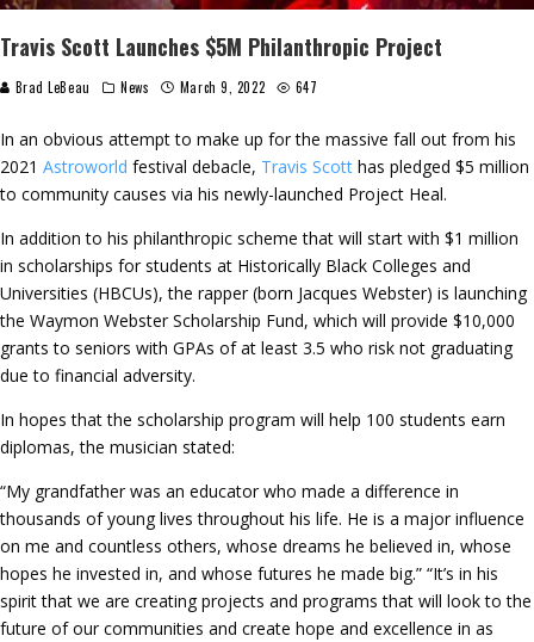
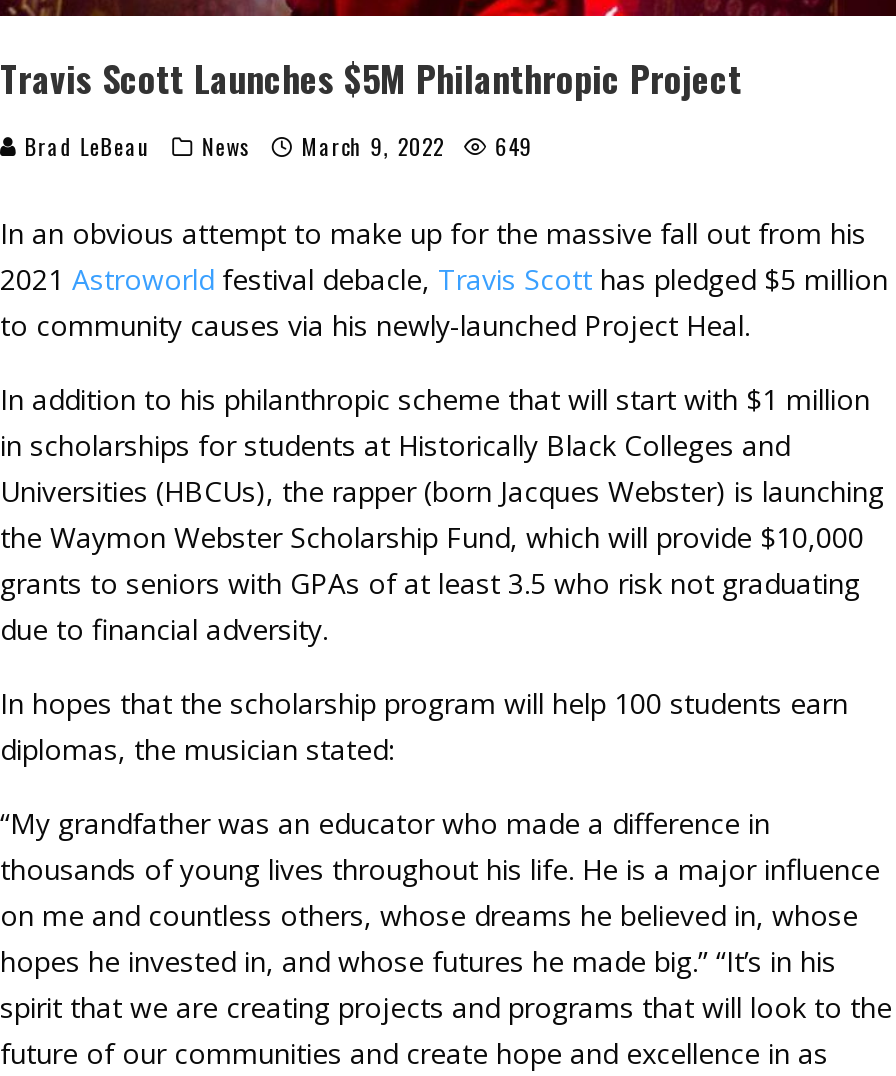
- Brad LeBeau News March 9, 2022 647
+ Brad LeBeau News March 9, 2022 649
